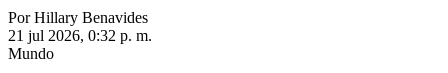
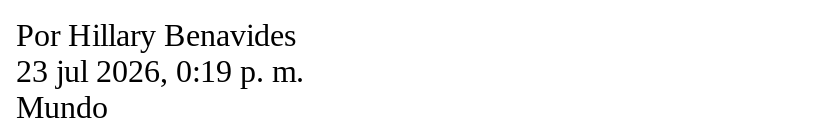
- 21 jul 2026, 0:32 p. m.
+ 23 jul 2026, 0:19 p. m.
